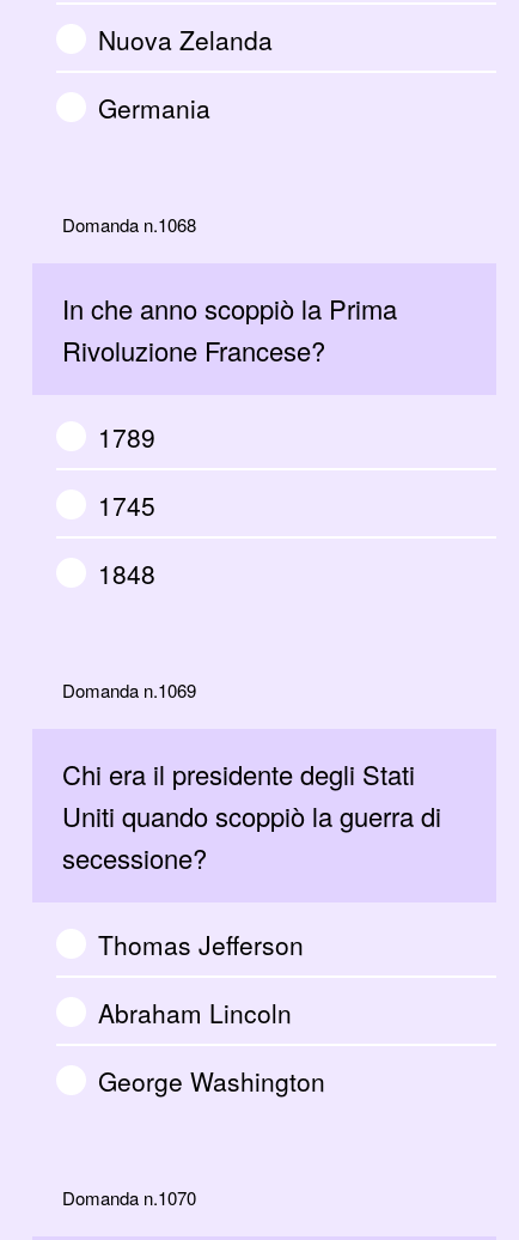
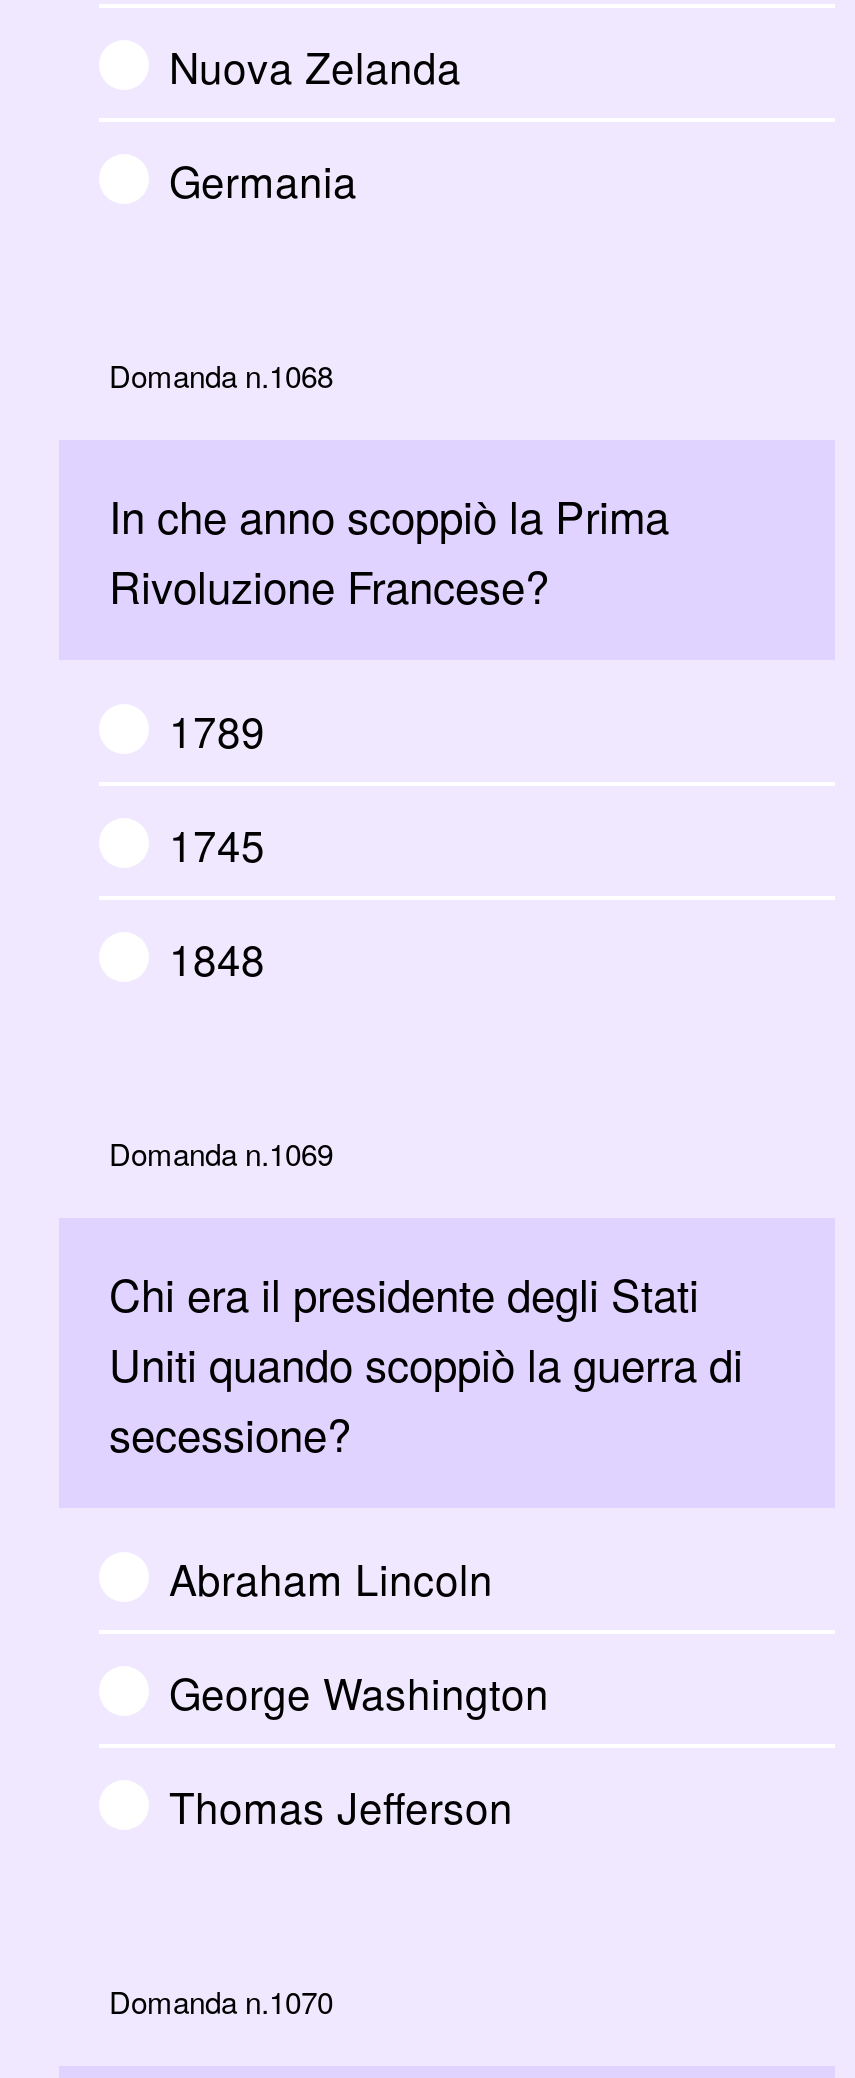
moved down: Thomas Jefferson

moved up: Abraham Lincoln | George Washington
